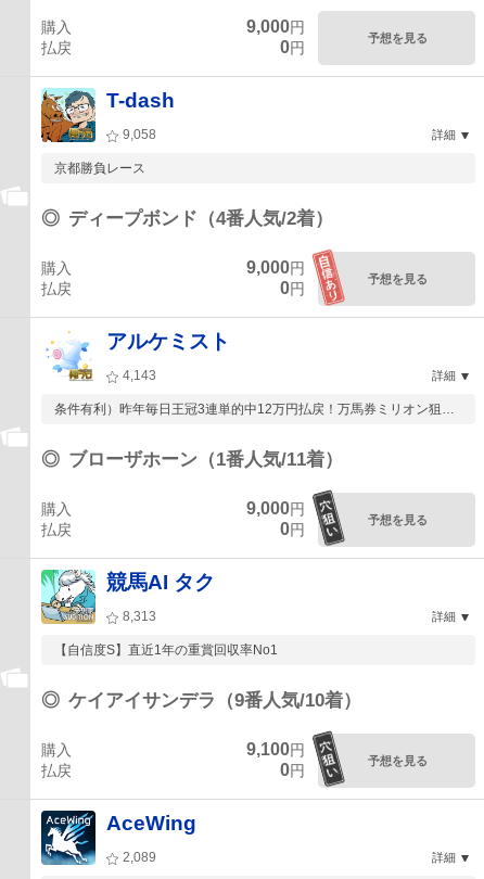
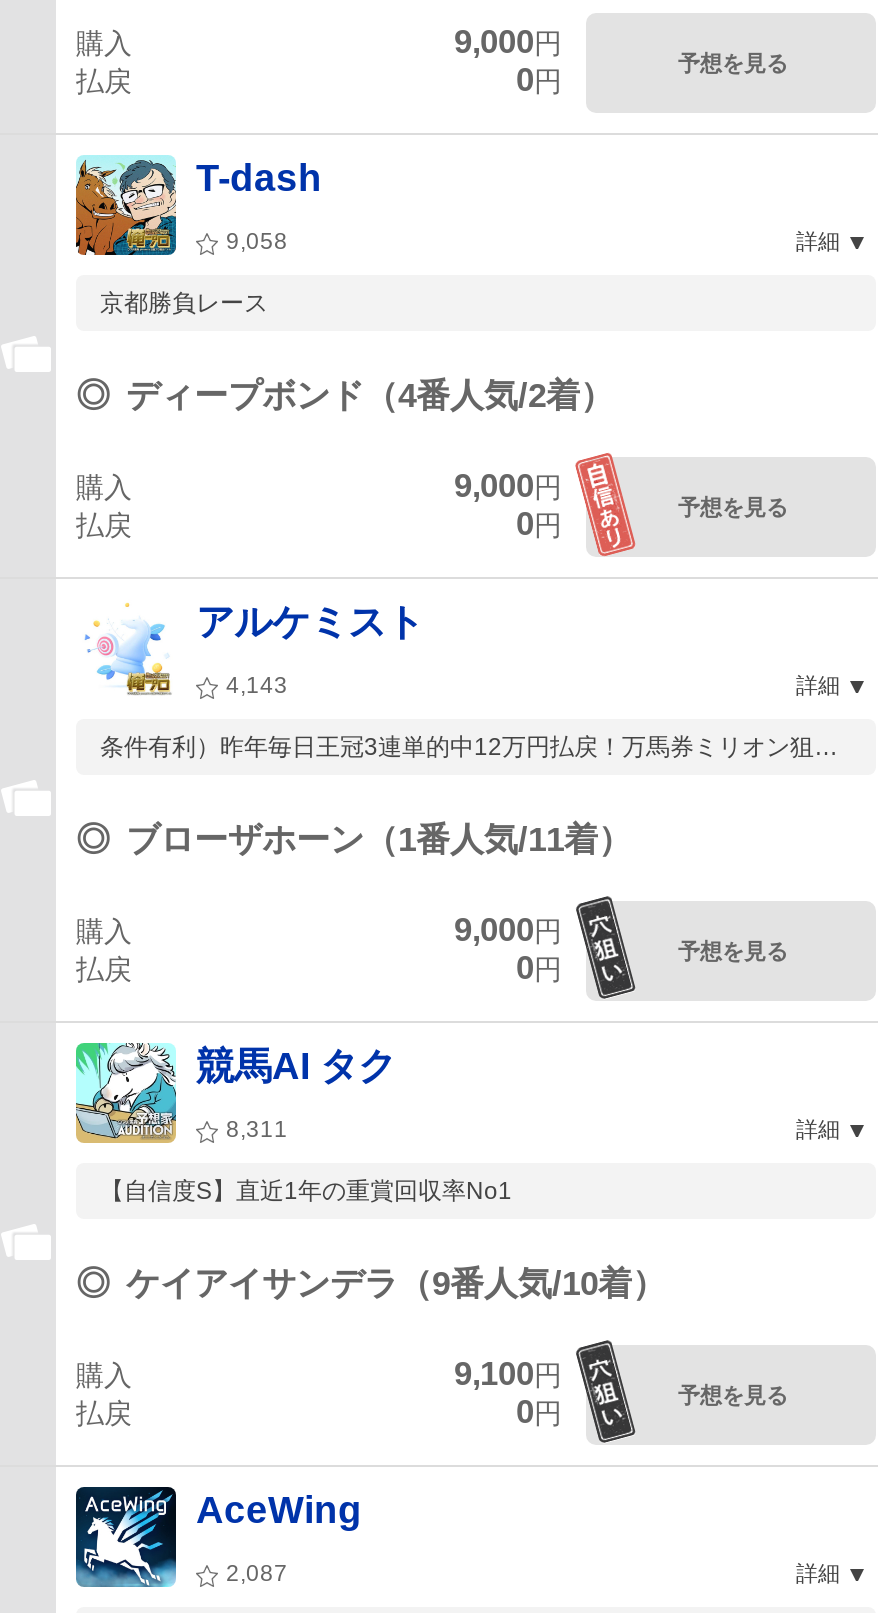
- 8,313
+ 8,311

- 2,089
+ 2,087
